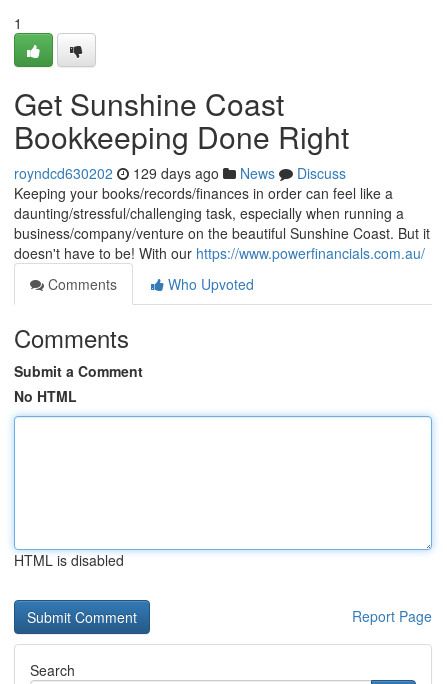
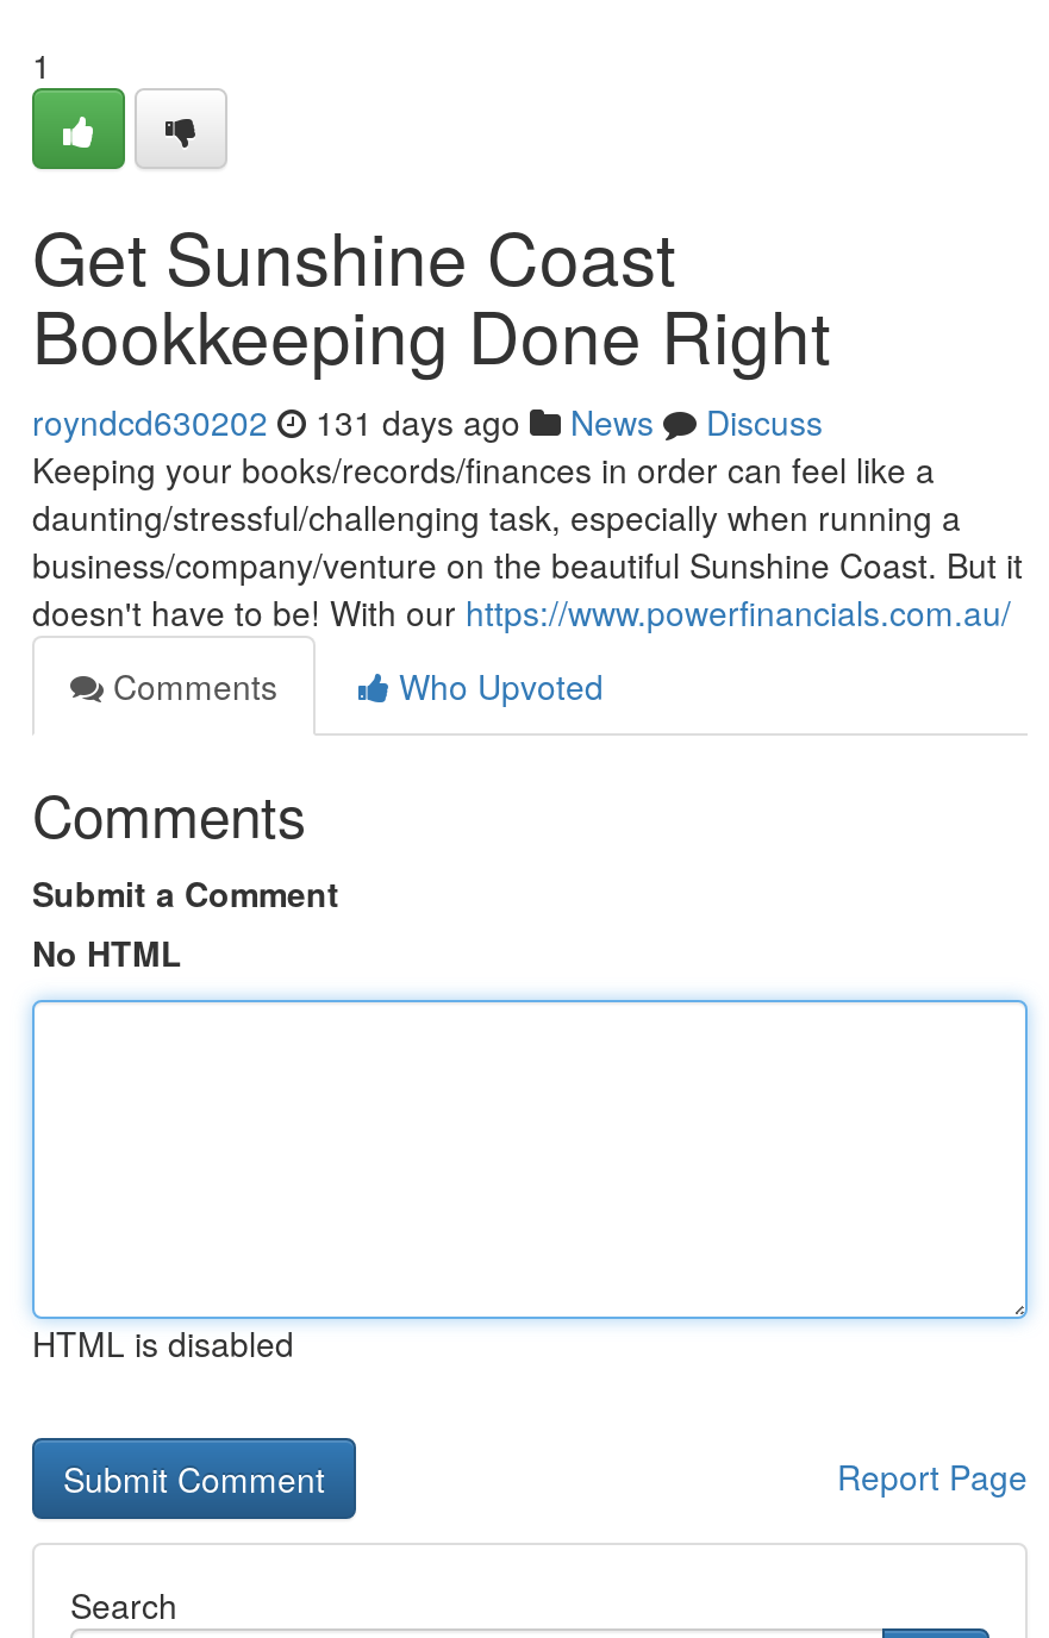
- royndcd630202 129 days ago News Discuss
+ royndcd630202 131 days ago News Discuss
